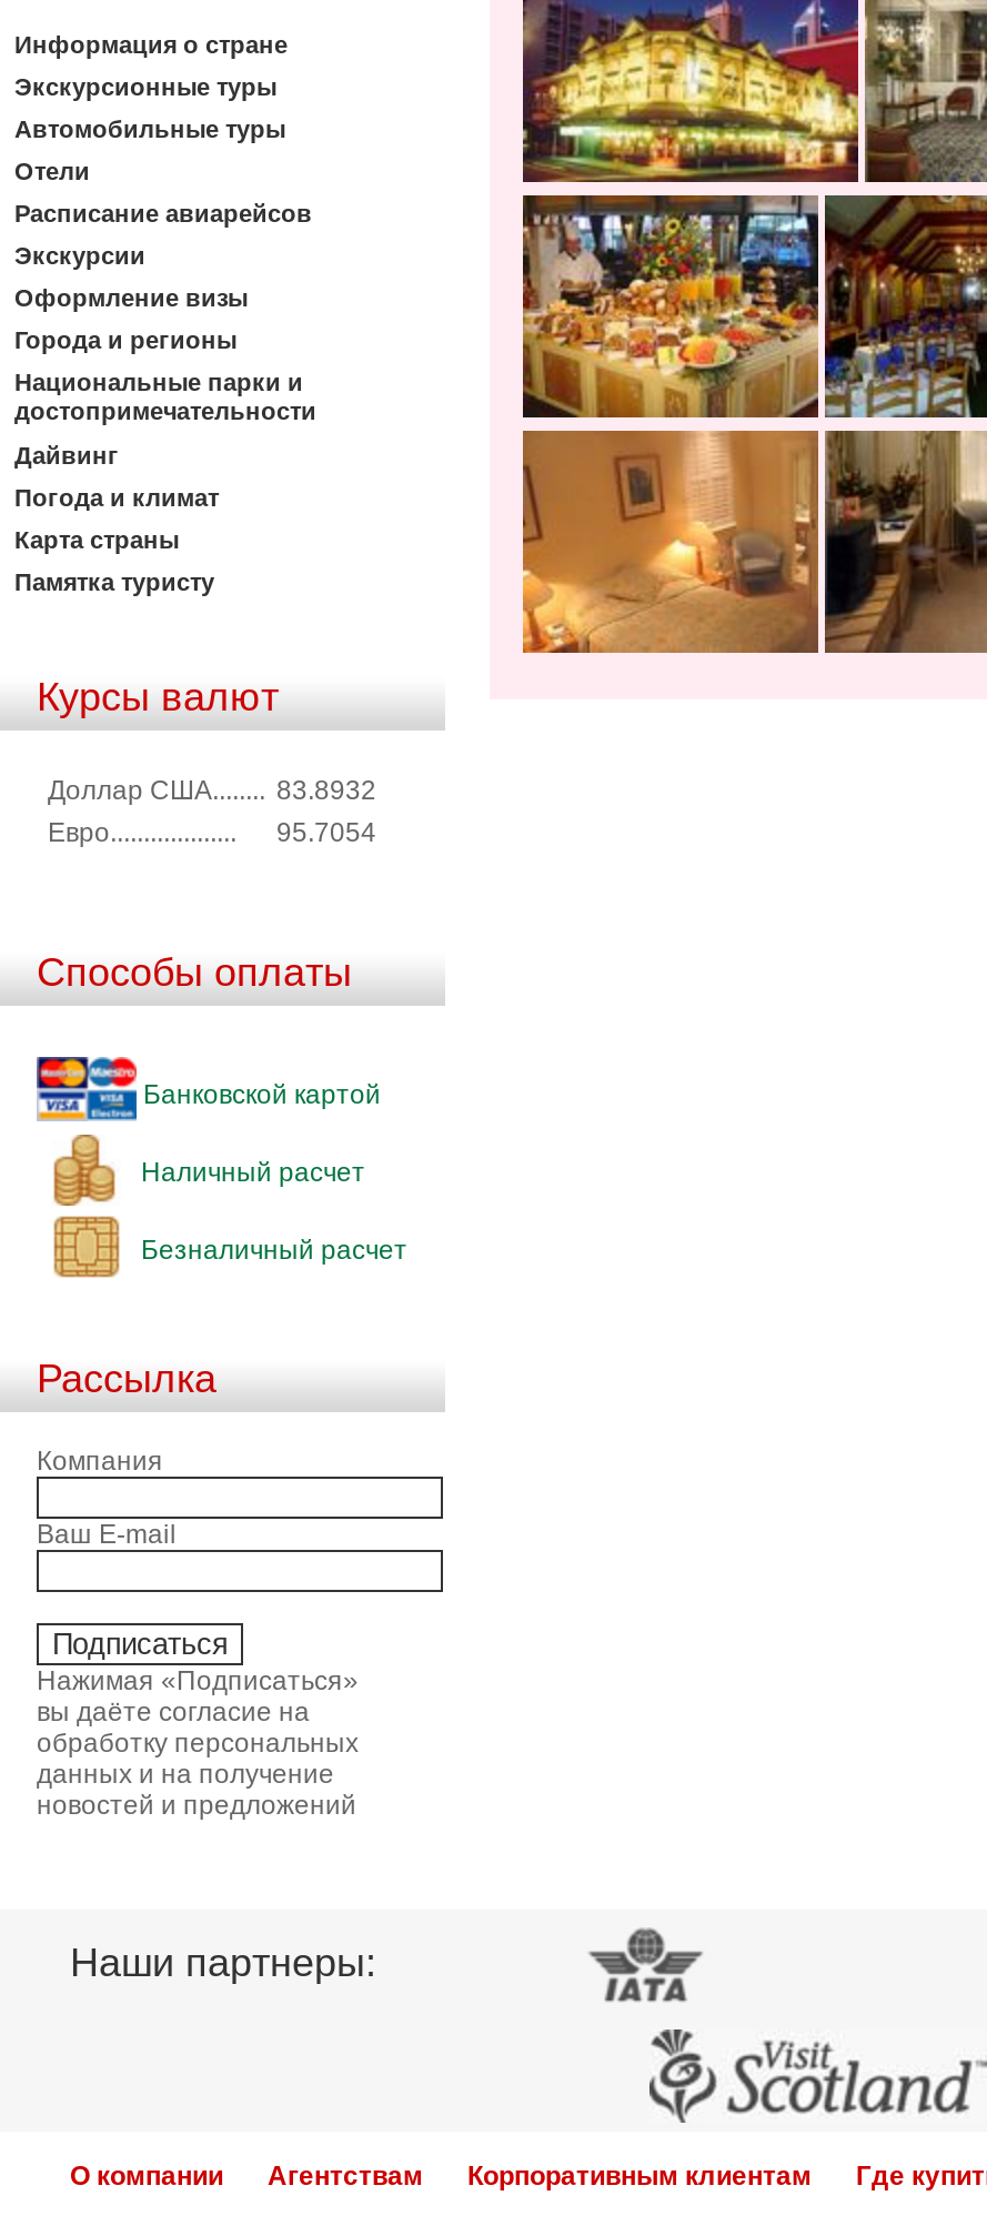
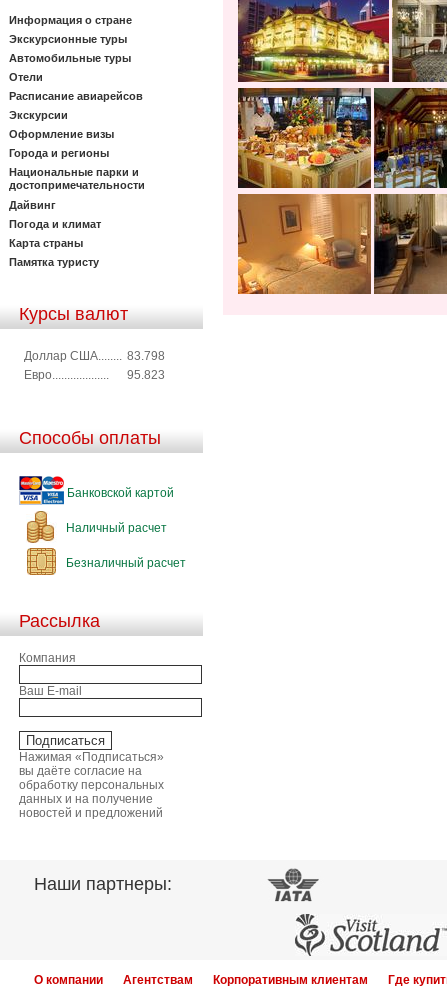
- Доллар США........ 83.8932
+ Доллар США........ 83.798

- Евро................... 95.7054
+ Евро................... 95.823
